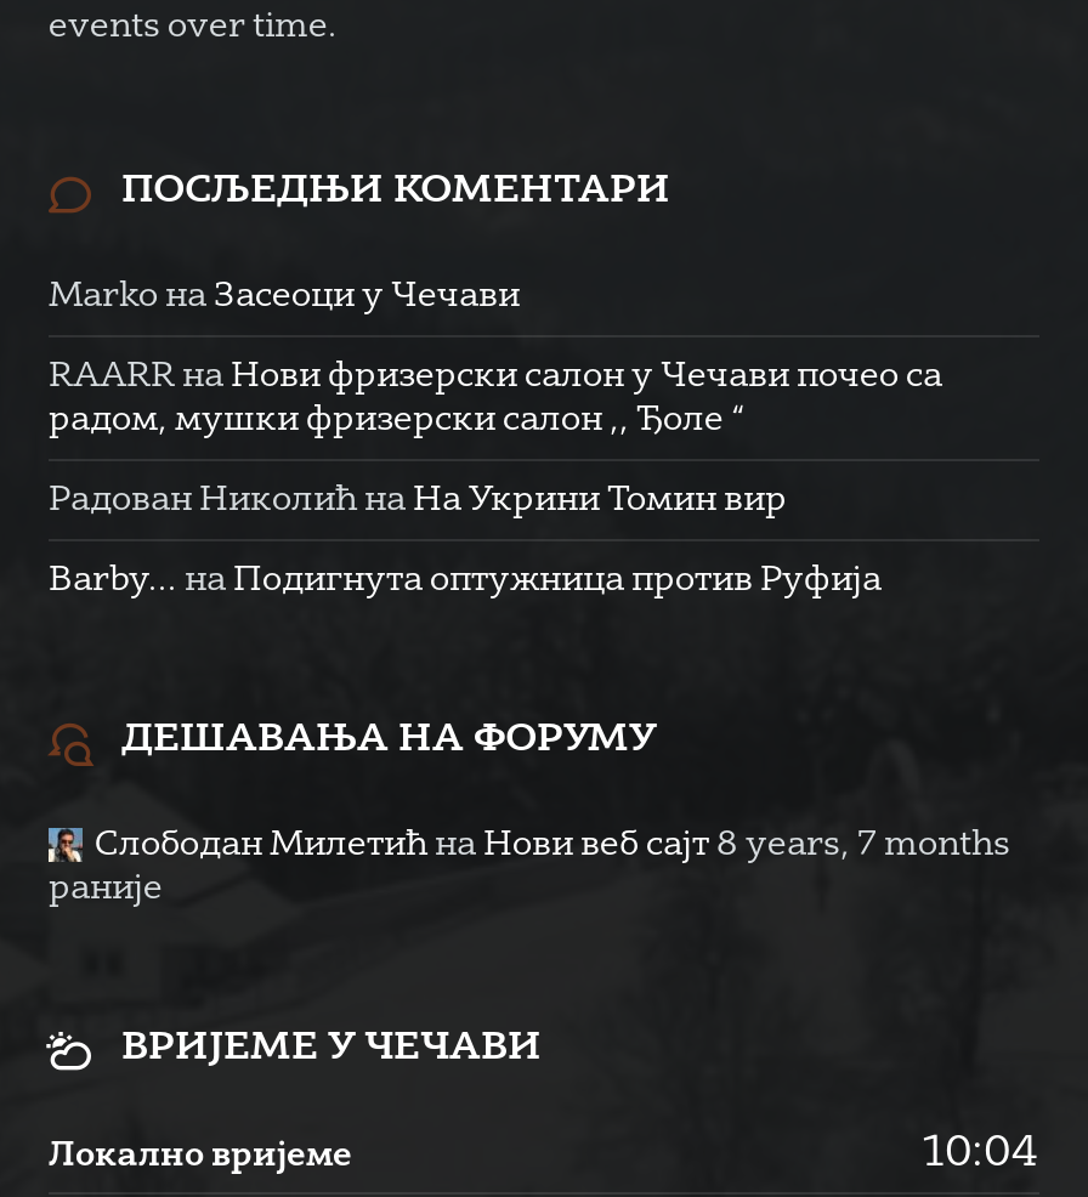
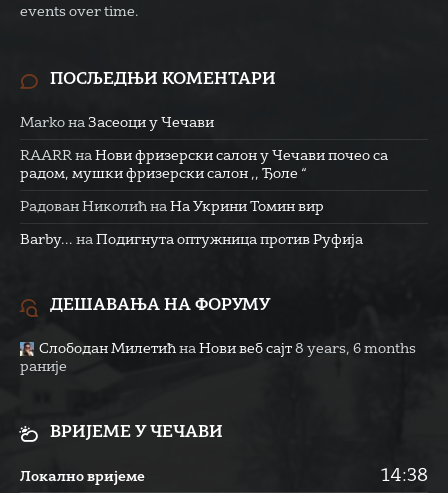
- Слободан Милетић на Нови веб сајт 8 years, 7 months
+ Слободан Милетић на Нови веб сајт 8 years, 6 months

- 10:04
+ 14:38
